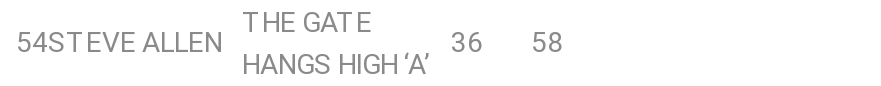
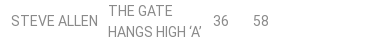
- 54STEVE ALLEN
+ STEVE ALLEN
